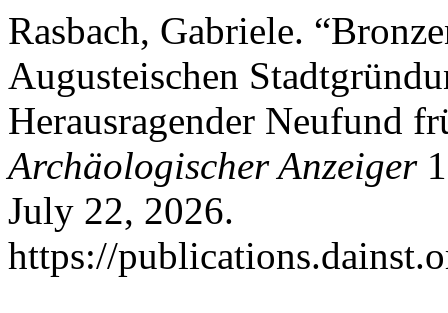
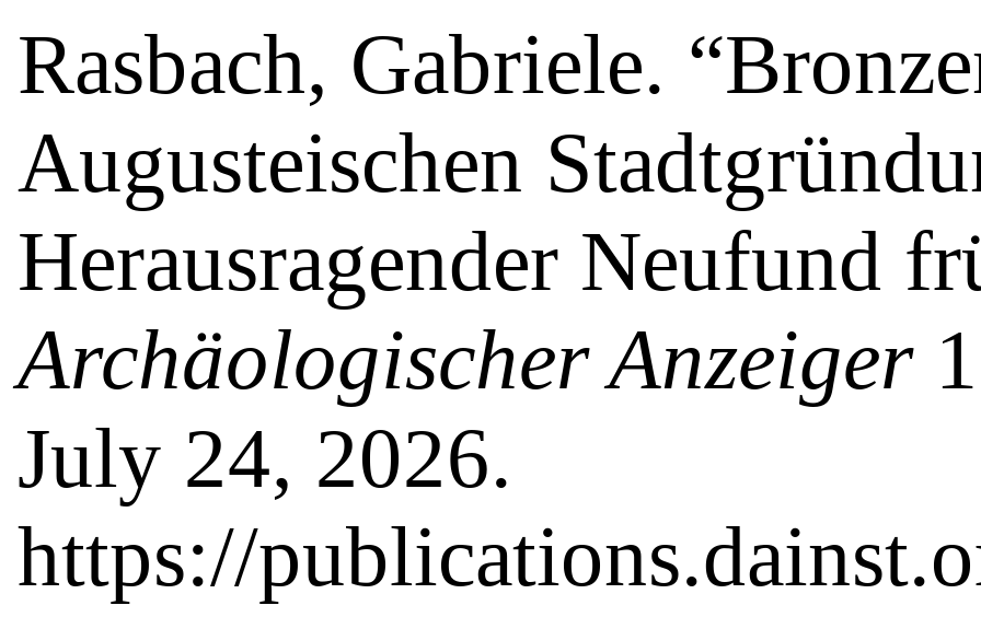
- July 22, 2026.
+ July 24, 2026.
